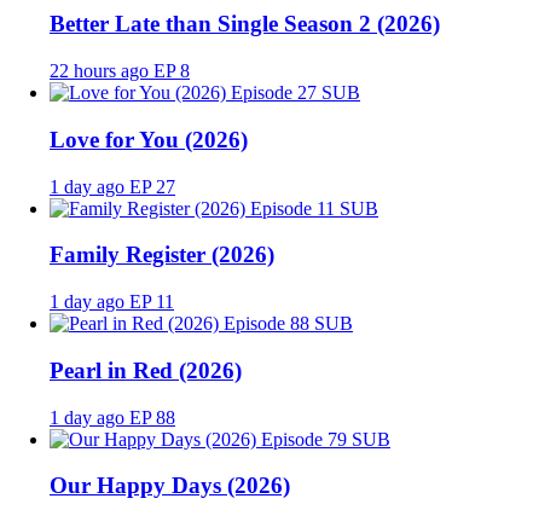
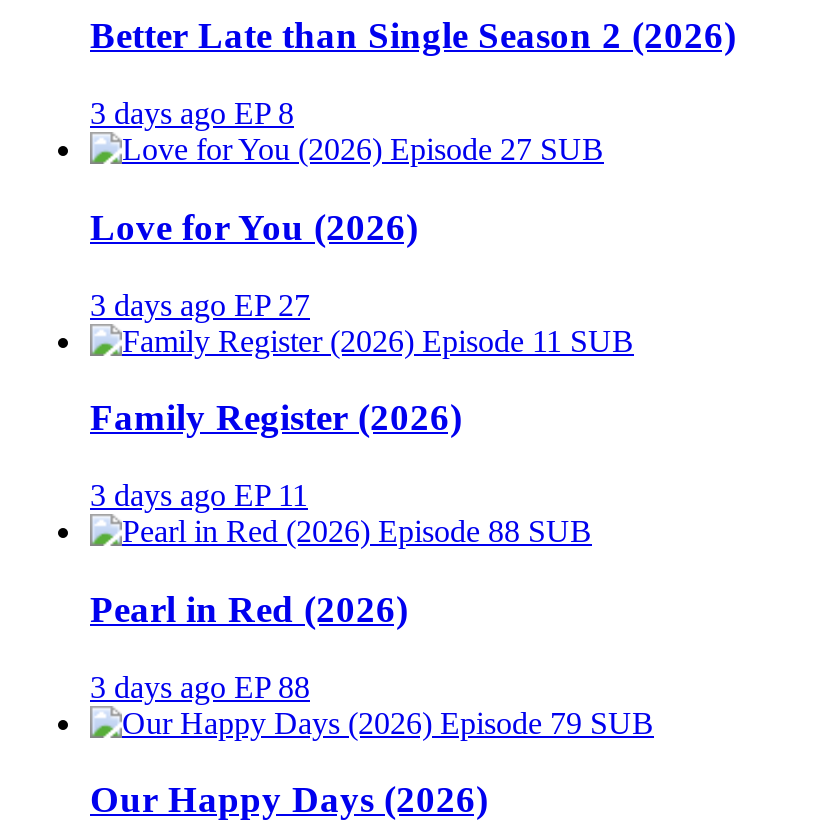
- 22 hours ago EP 8
+ 3 days ago EP 8

- 1 day ago EP 27
+ 3 days ago EP 27

- 1 day ago EP 11
+ 3 days ago EP 11

- 1 day ago EP 88
+ 3 days ago EP 88
